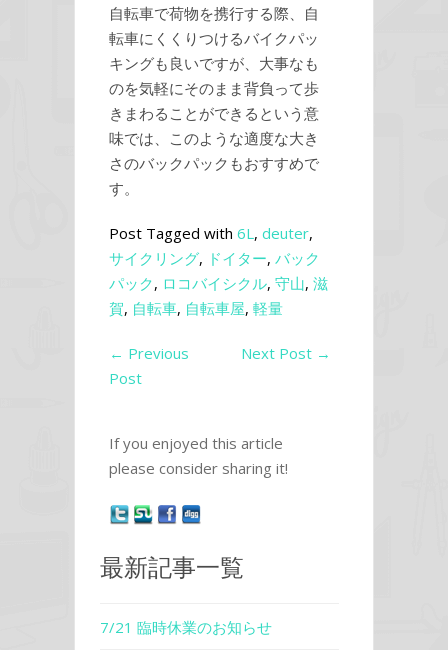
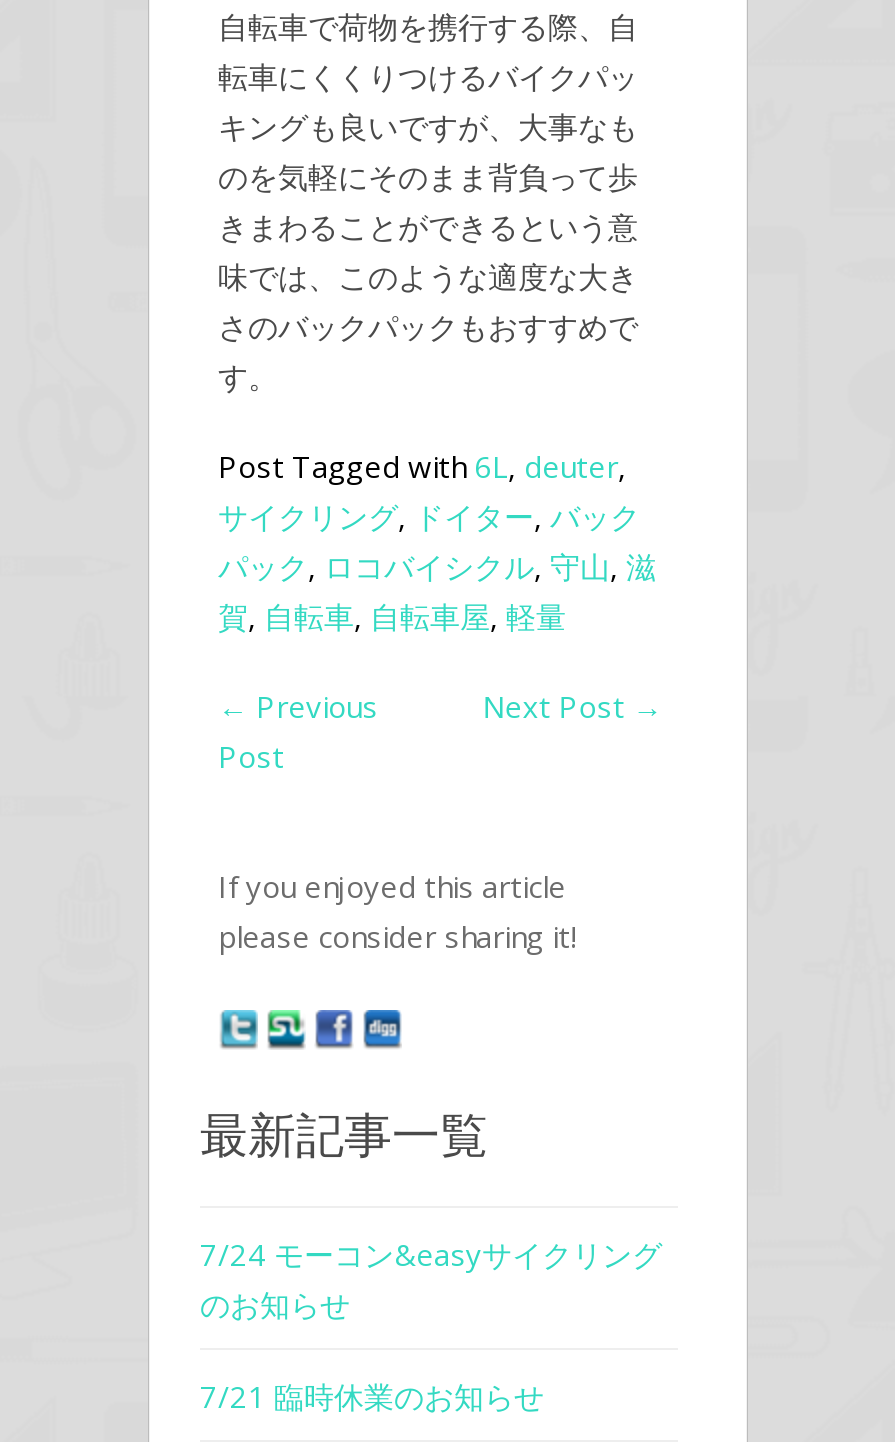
+ 7/24 モーコン&easyサイクリング
+ のお知らせ
